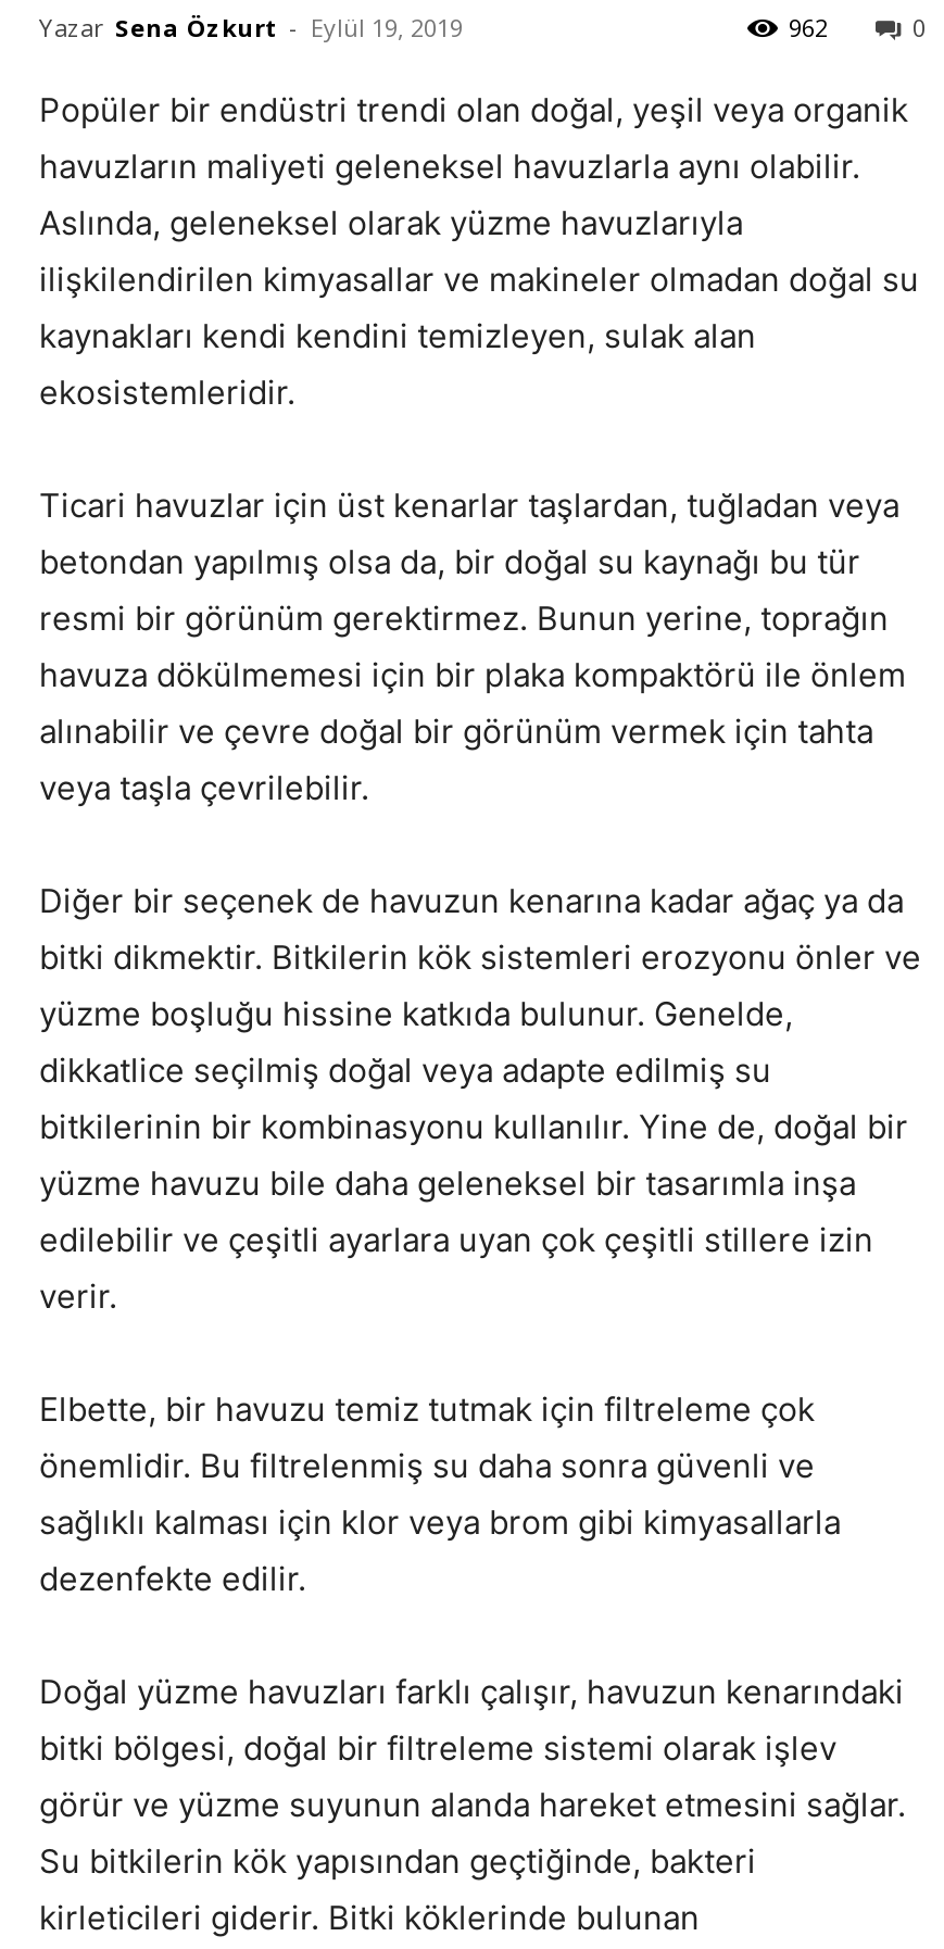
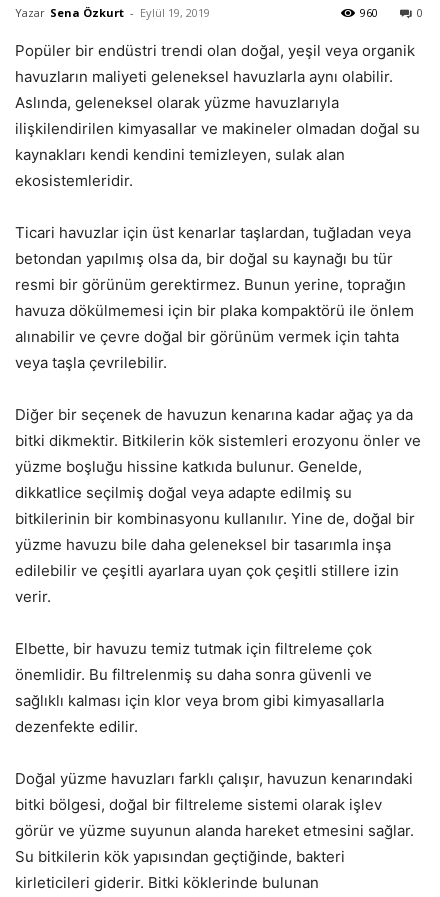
- 962
+ 960
